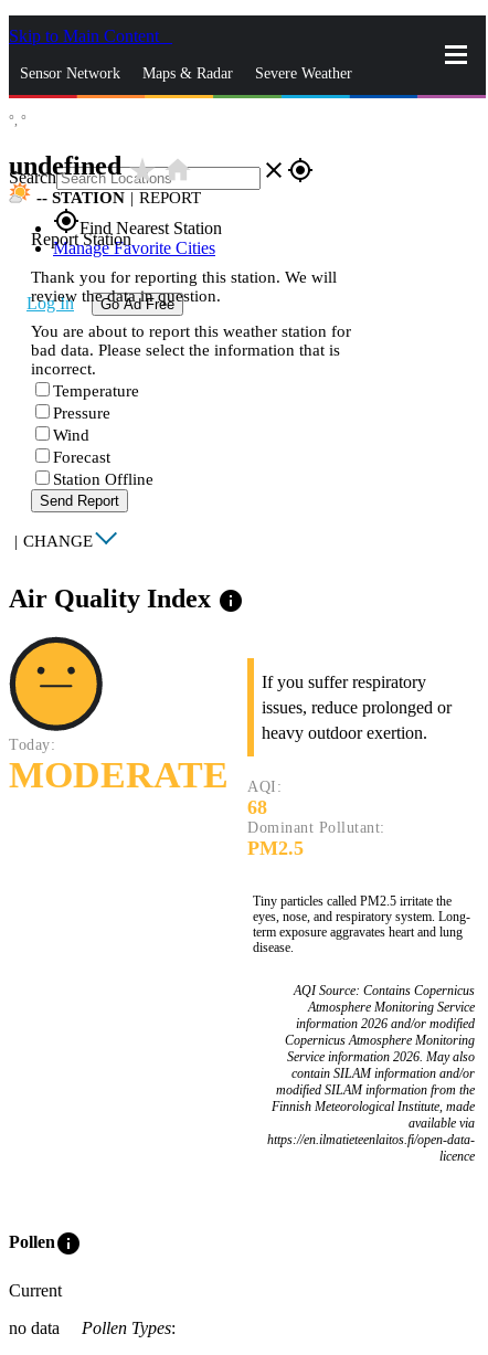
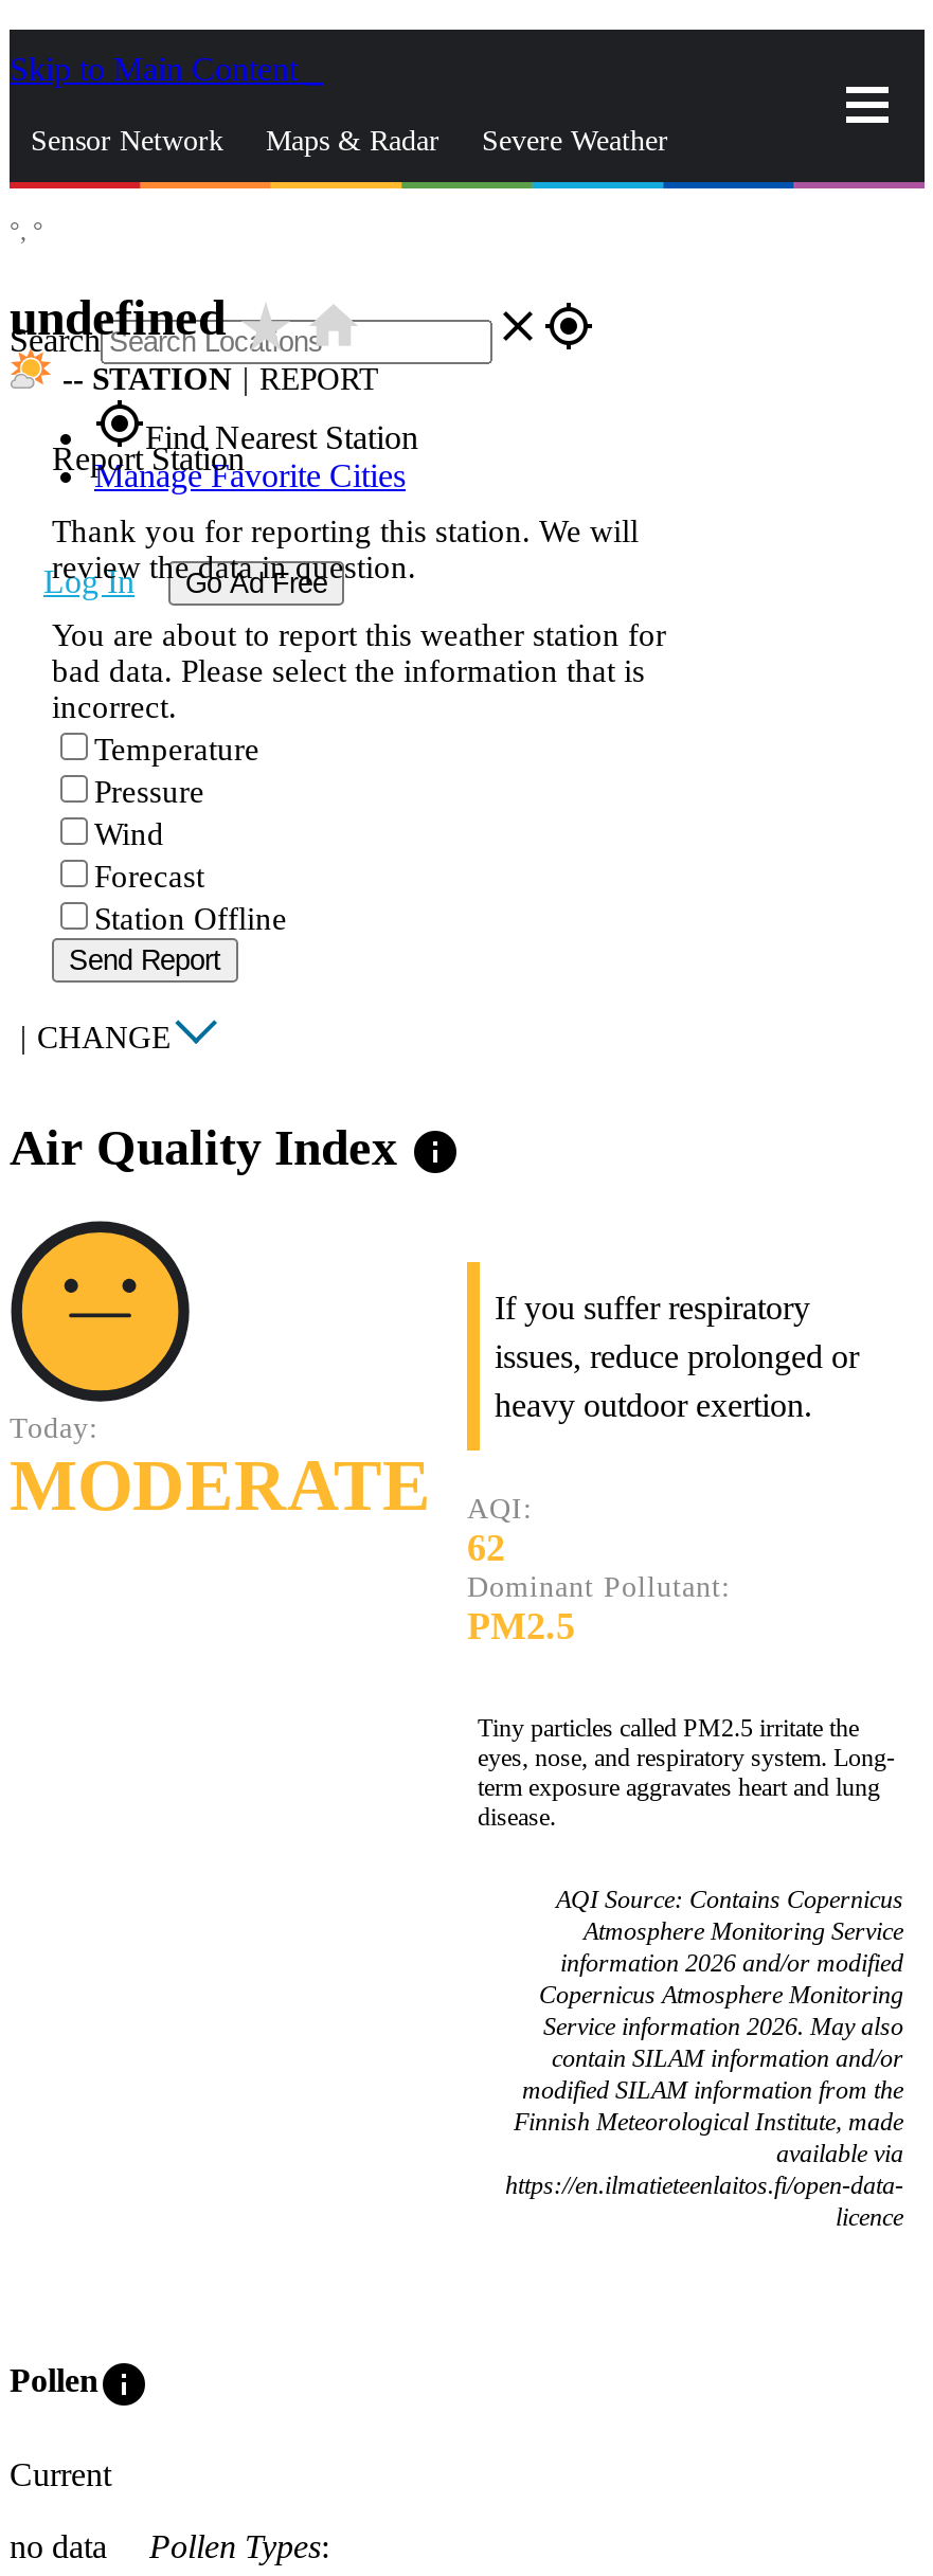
- 68
+ 62
